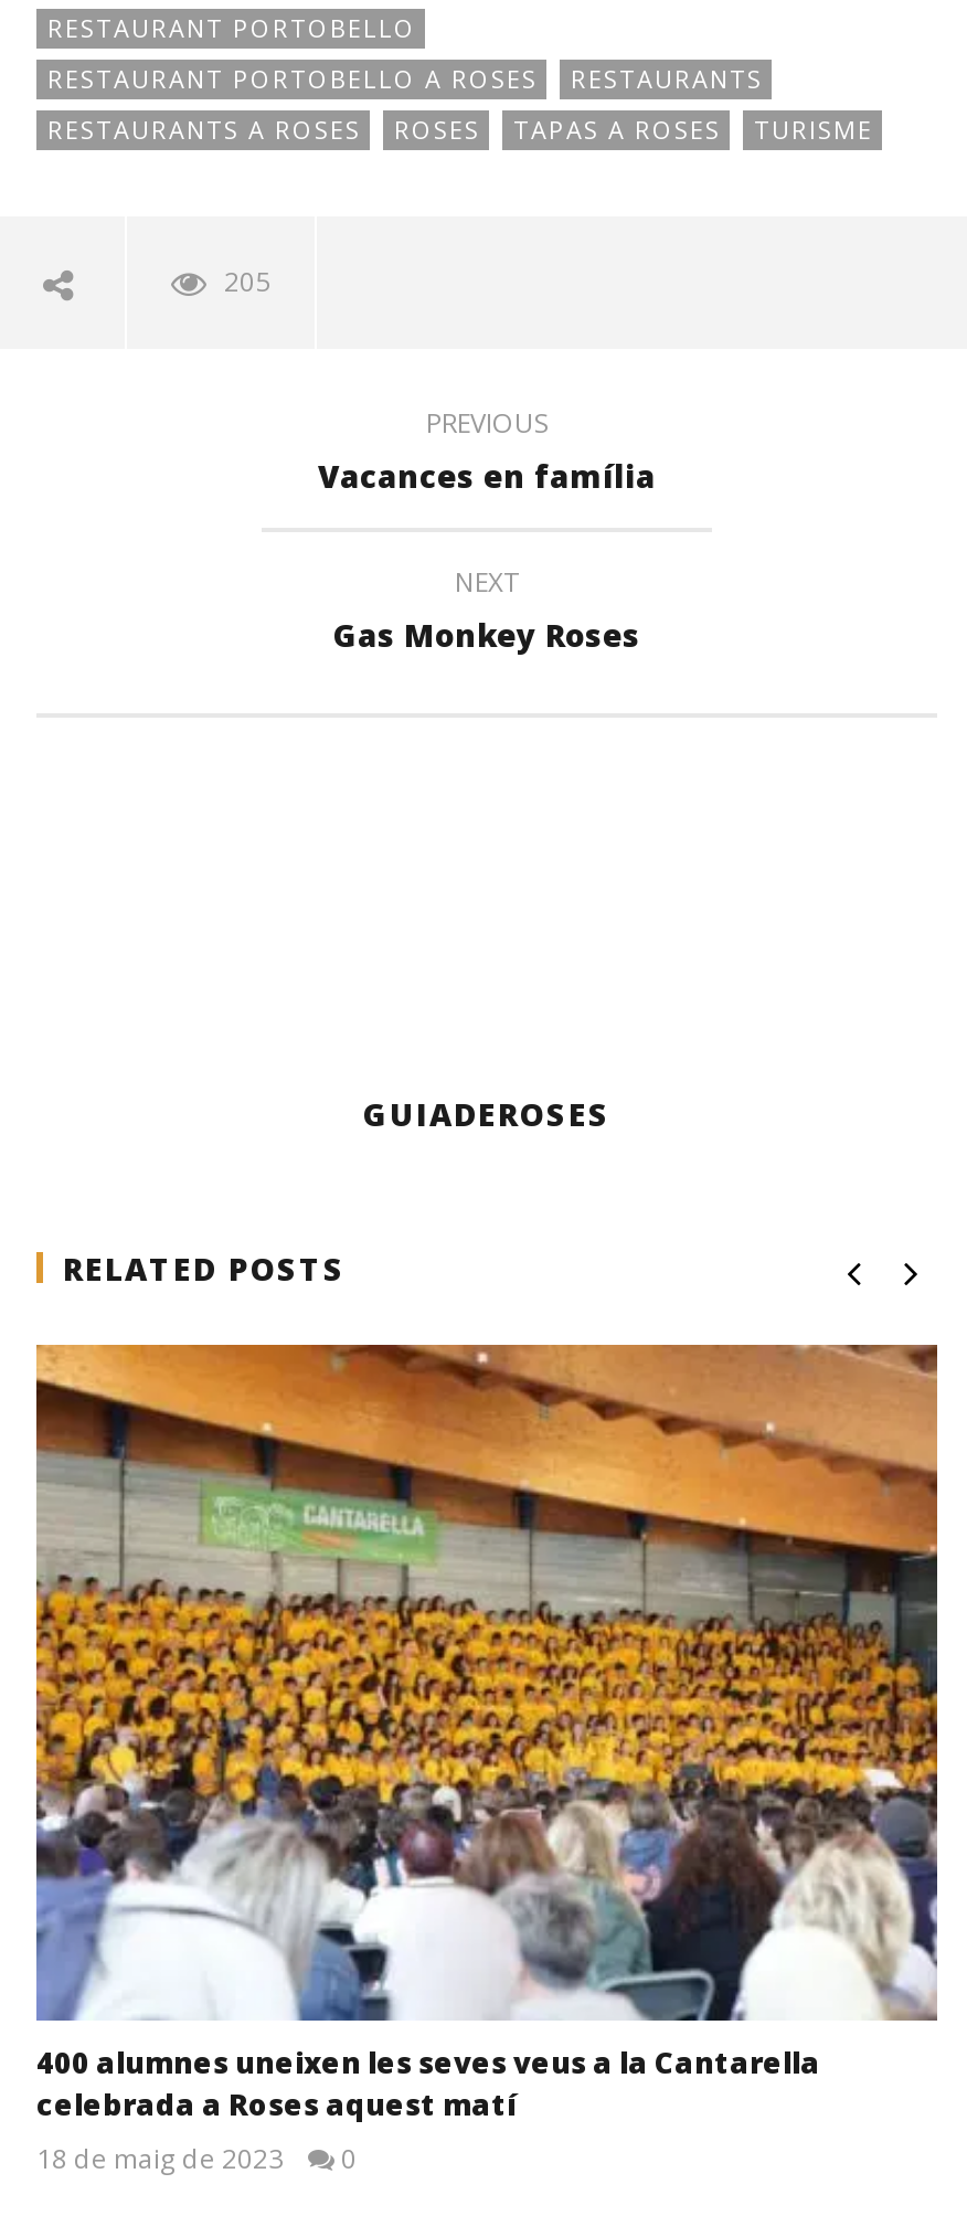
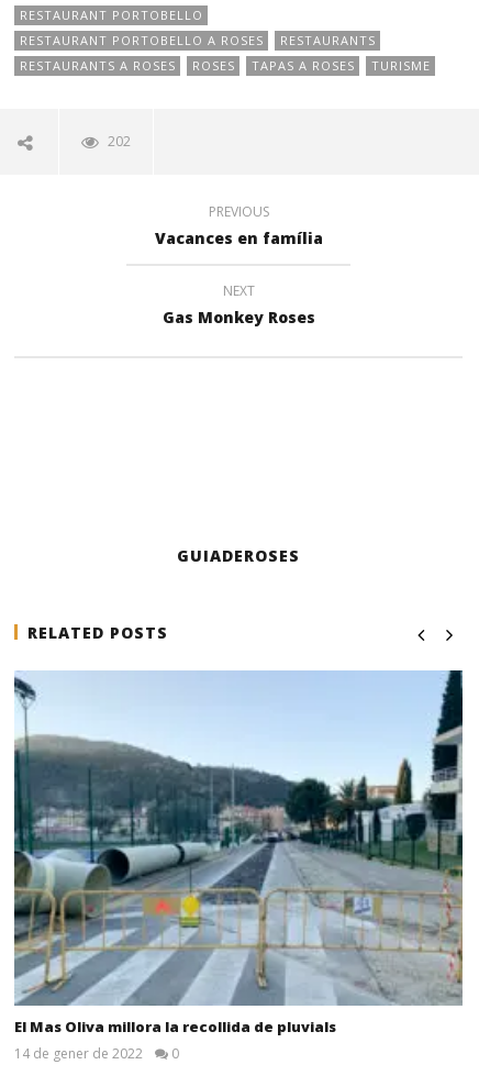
- 205
+ 202

- [image]
- 400 alumnes uneixen les seves veus a la Cantarella
- celebrada a Roses aquest matí
- 18 de maig de 2023
+ [image]
+ El Mas Oliva millora la recollida de pluvials
+ 14 de gener de 2022
